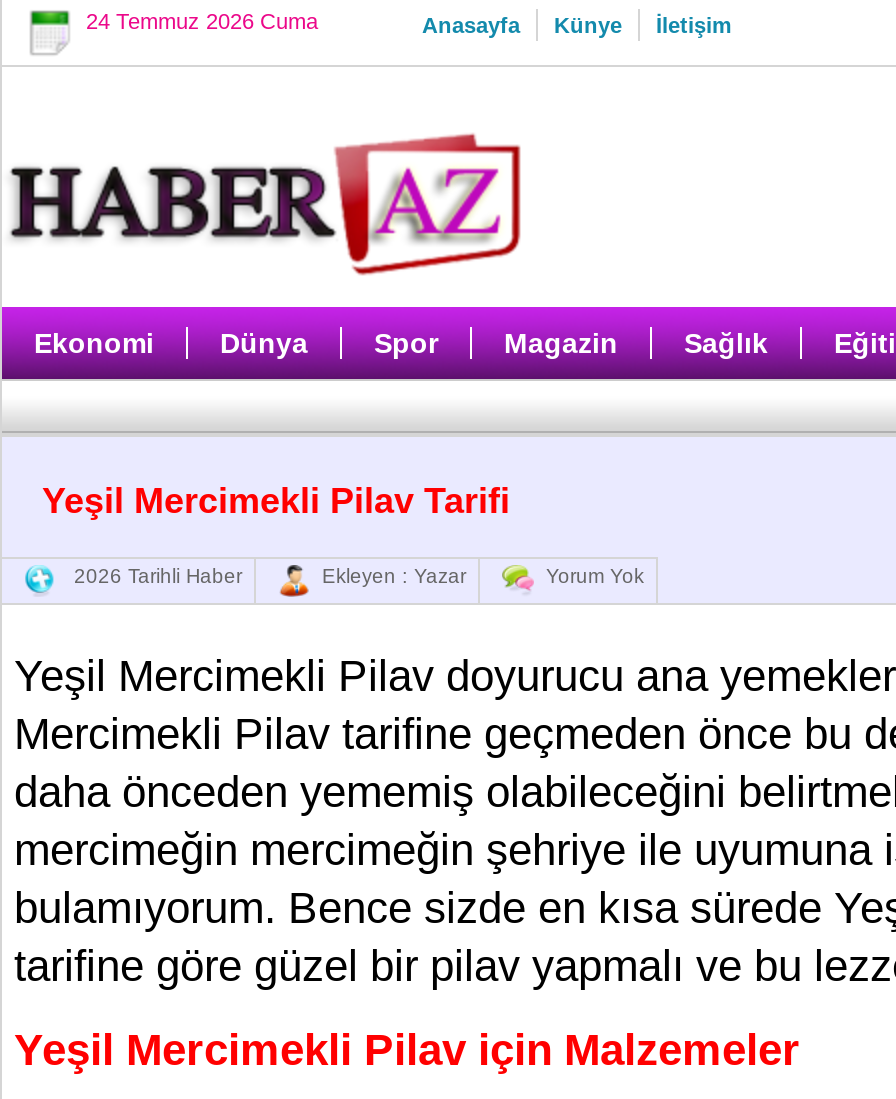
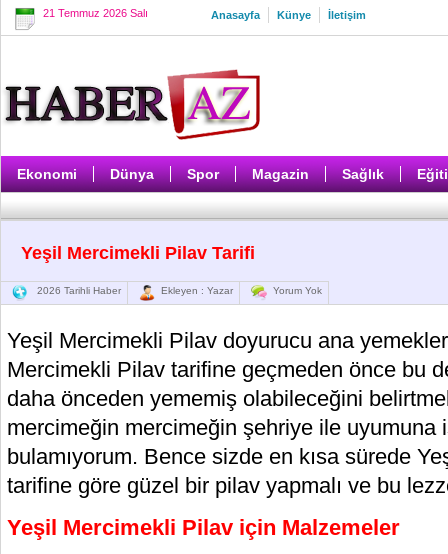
- 24 Temmuz 2026 Cuma
+ 21 Temmuz 2026 Salı
